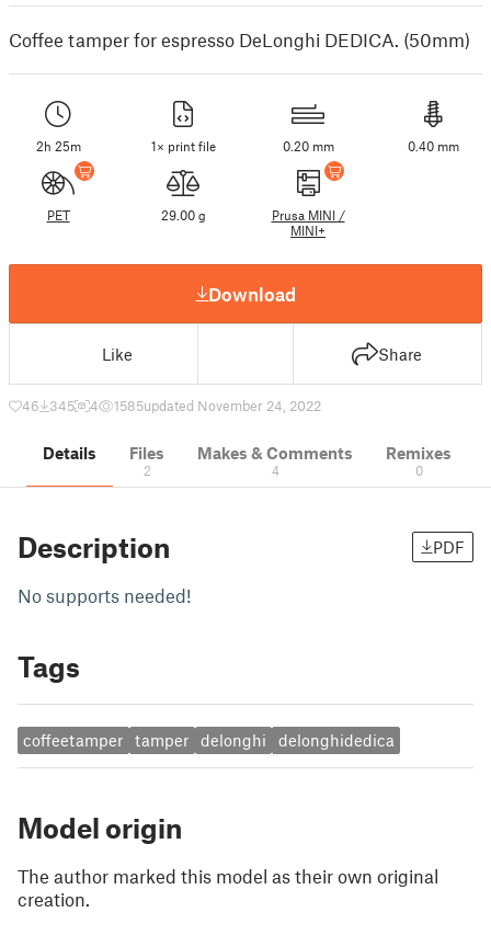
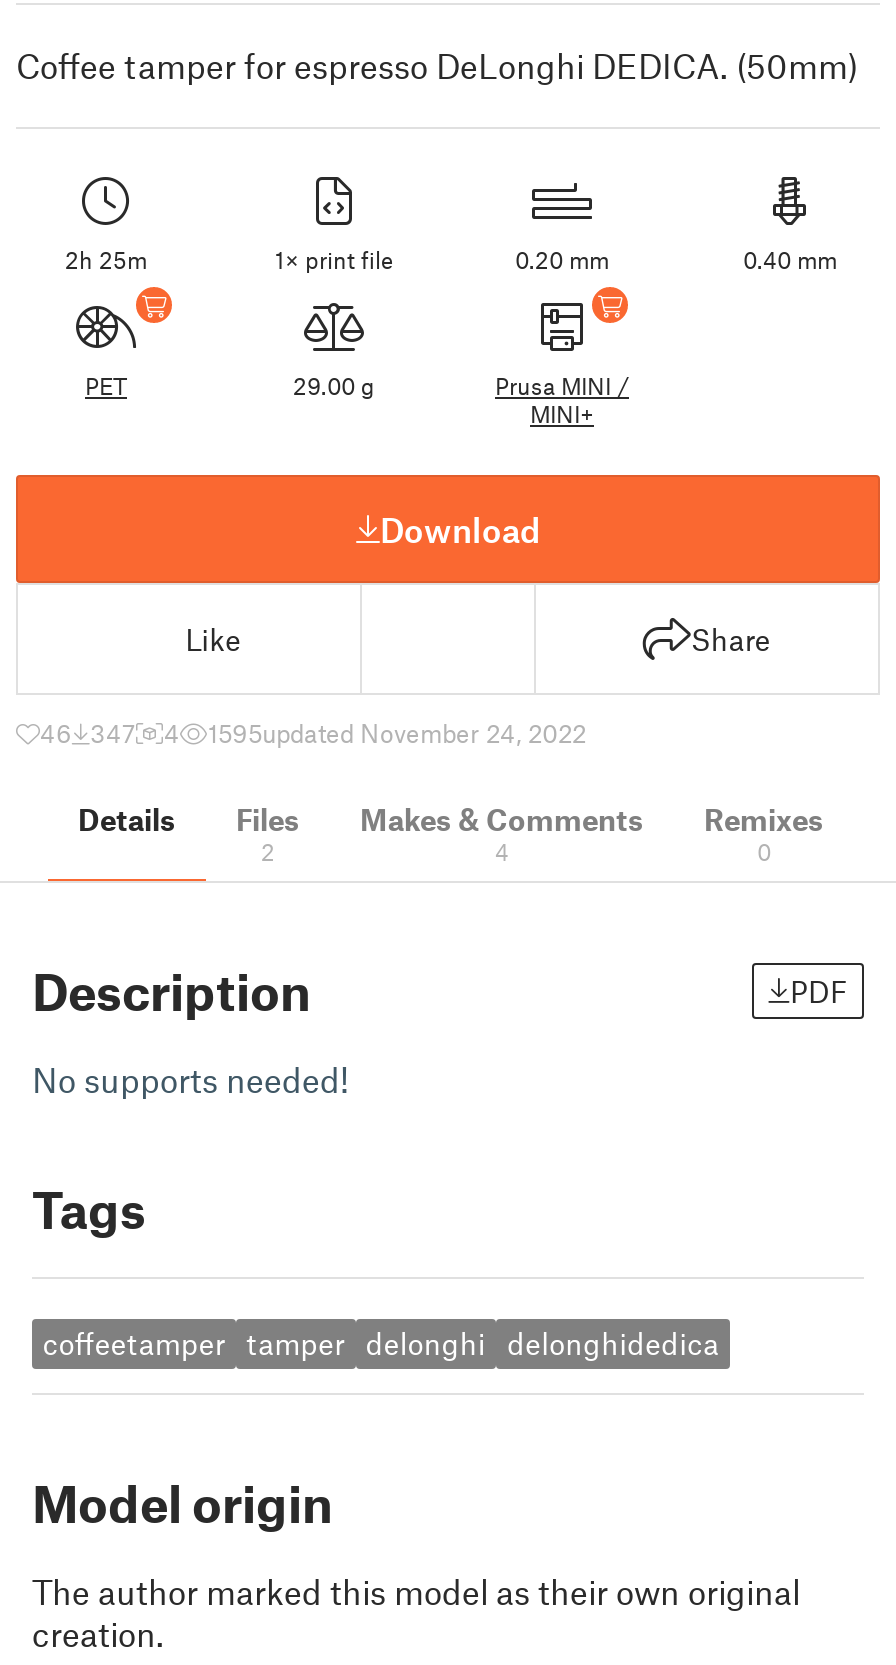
- 46 345
+ 46 347

- 1585updated November 24, 2022
+ 1595updated November 24, 2022
